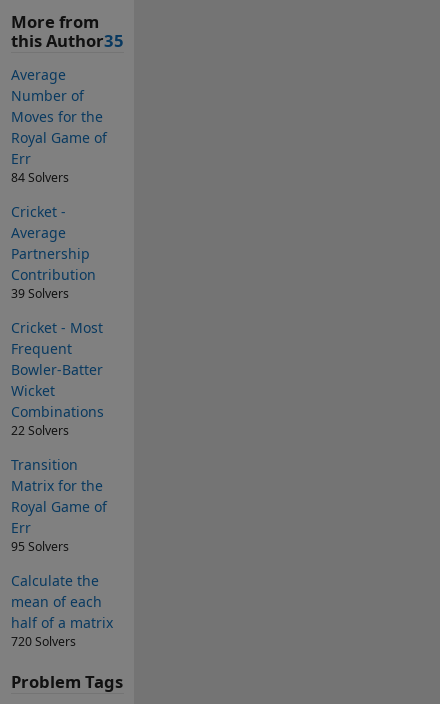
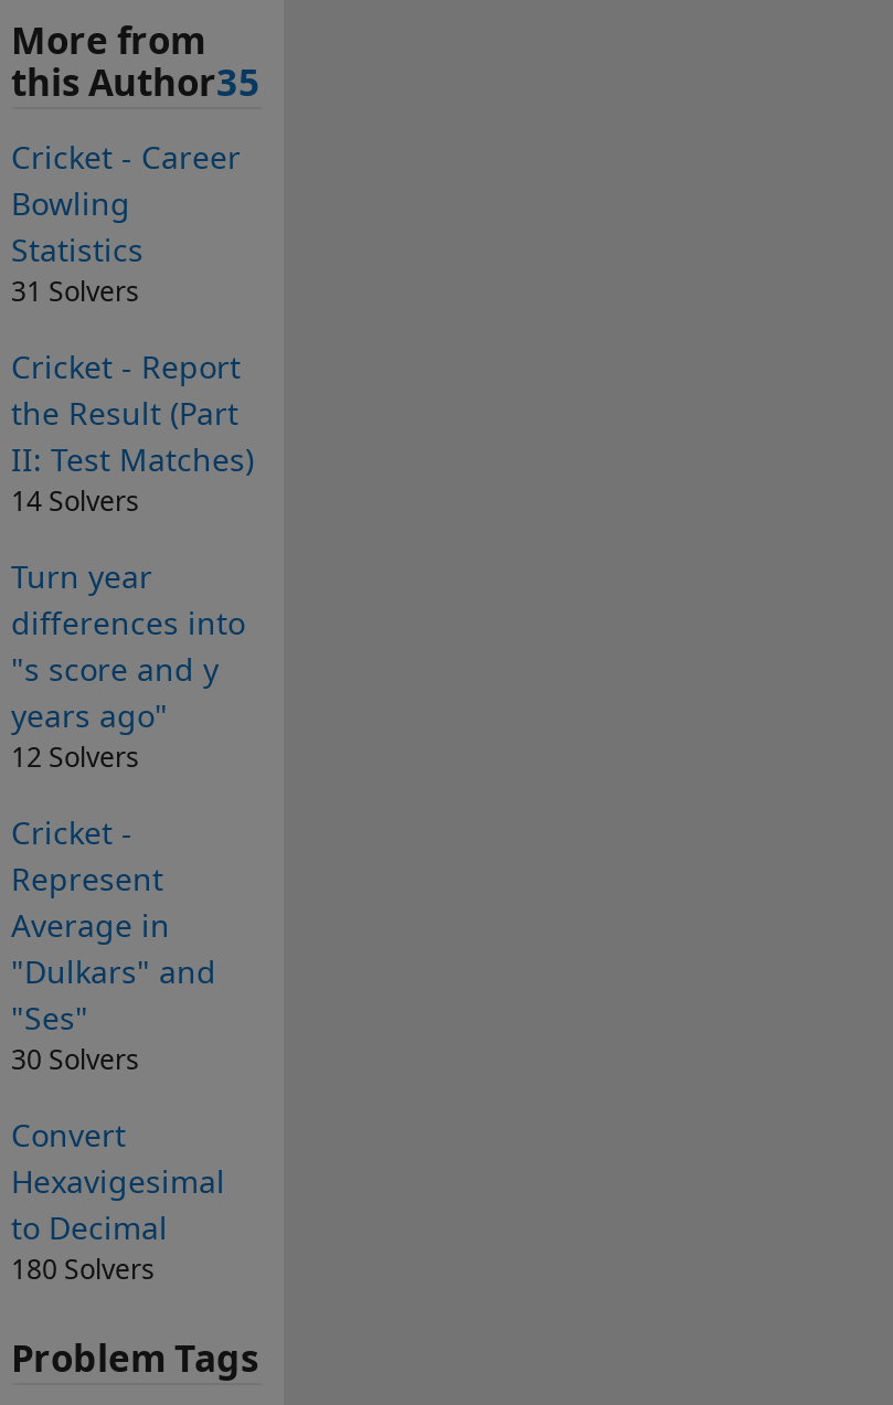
- Average
- Number of
- Moves for the
- Royal Game of
- Err
- 84 Solvers
+ Cricket - Career
+ Bowling
+ Statistics
+ 31 Solvers
+ Cricket - Report
+ the Result (Part
+ II: Test Matches)
+ 14 Solvers
+ Turn year
+ differences into
+ "s score and y
+ years ago"
+ 12 Solvers

moved down: Cricket -

- Average
- Partnership
- Contribution
- 39 Solvers
- Cricket - Most
- Frequent
- Bowler-Batter
- Wicket
- Combinations
- 22 Solvers
- Transition
- Matrix for the
- Royal Game of
- Err
- 95 Solvers
- Calculate the
- mean of each
- half of a matrix
- 720 Solvers
+ Represent
+ Average in
+ "Dulkars" and
+ "Ses"
+ 30 Solvers
+ Convert
+ Hexavigesimal
+ to Decimal
+ 180 Solvers
